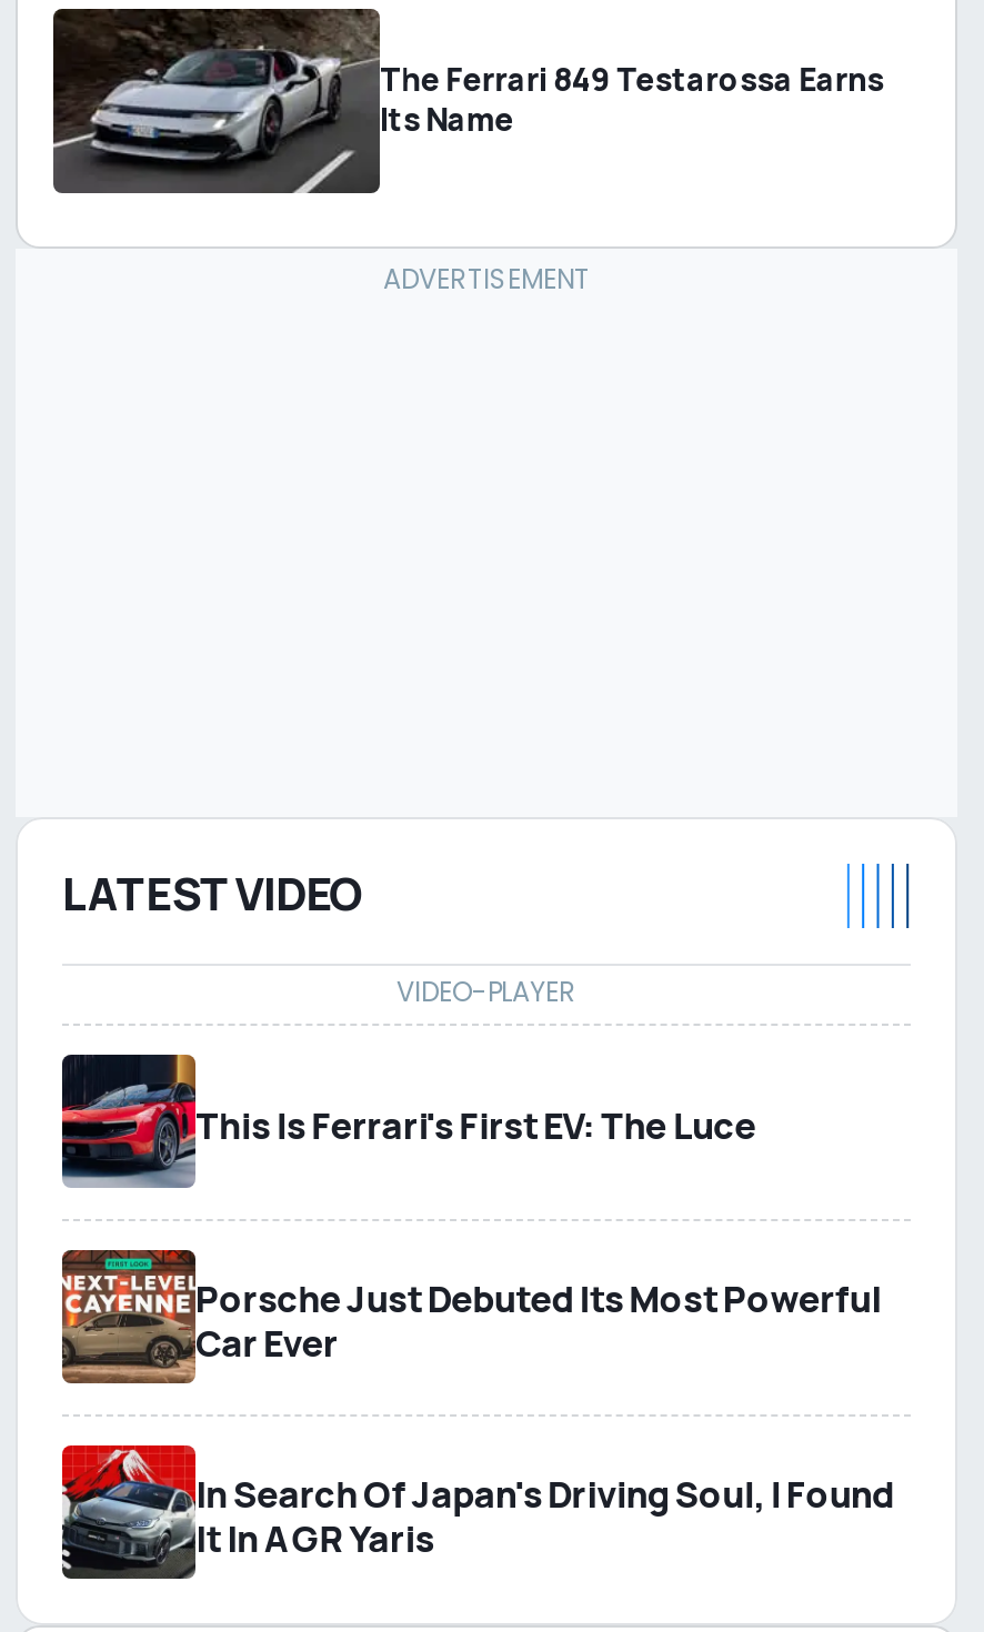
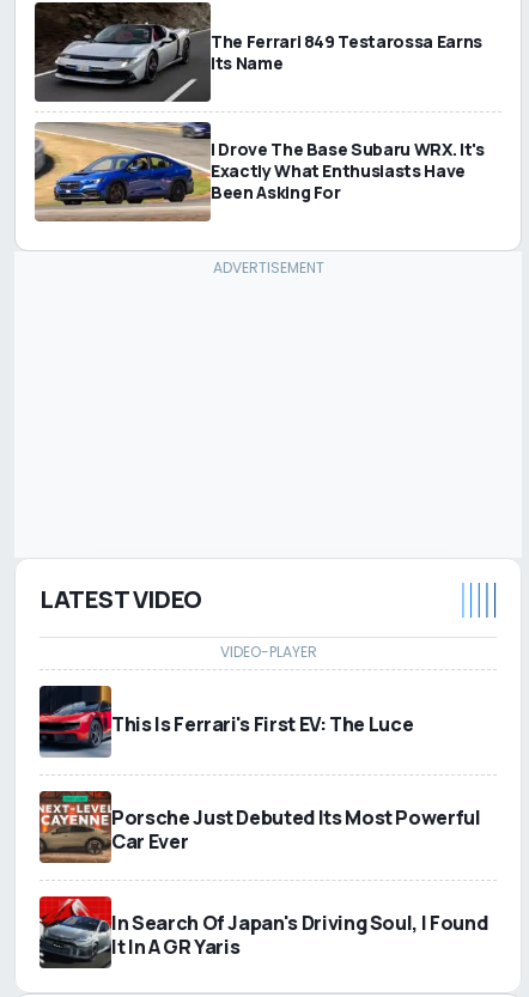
+ [image]
+ I Drove The Base Subaru WRX. It's
+ Exactly What Enthusiasts Have
+ Been Asking For
